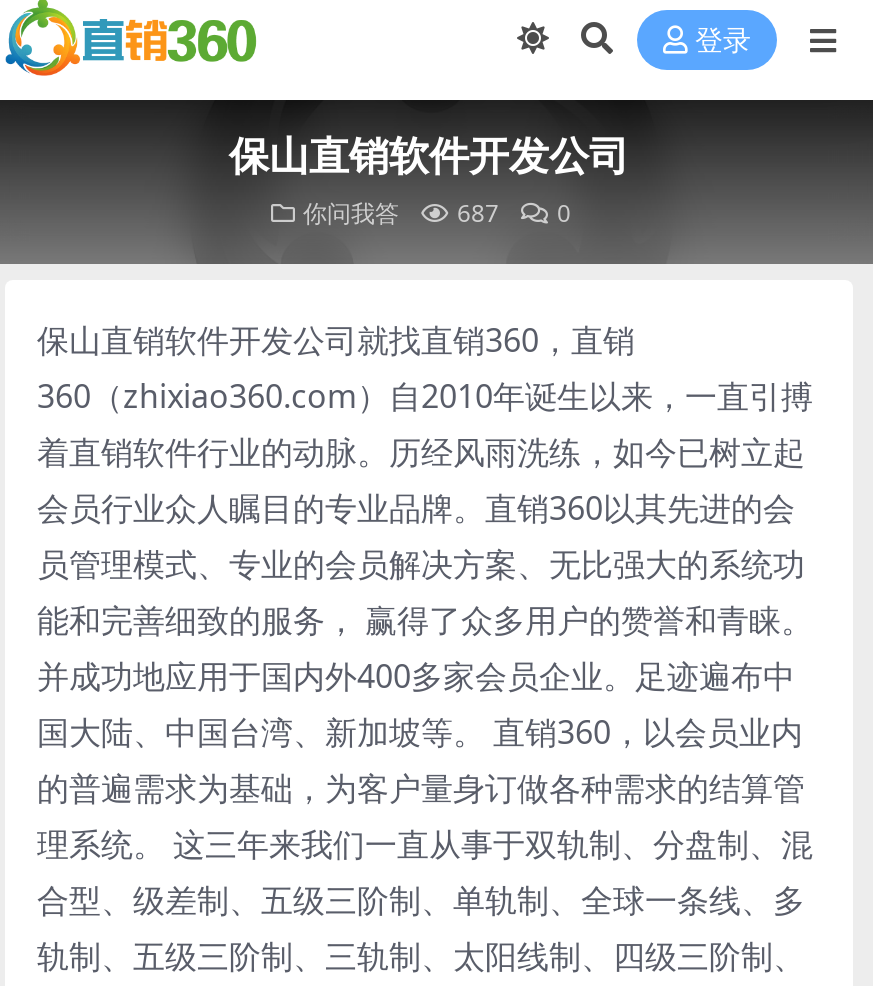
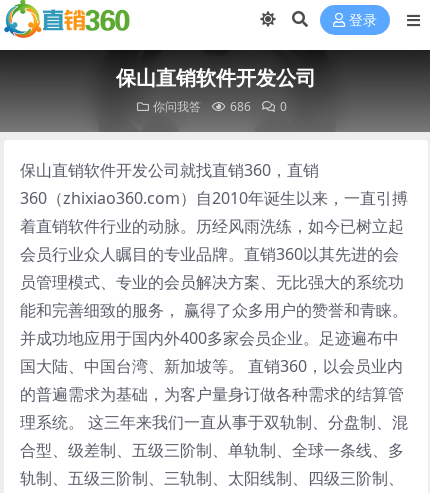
- 你问我答 687 0
+ 你问我答 686 0
